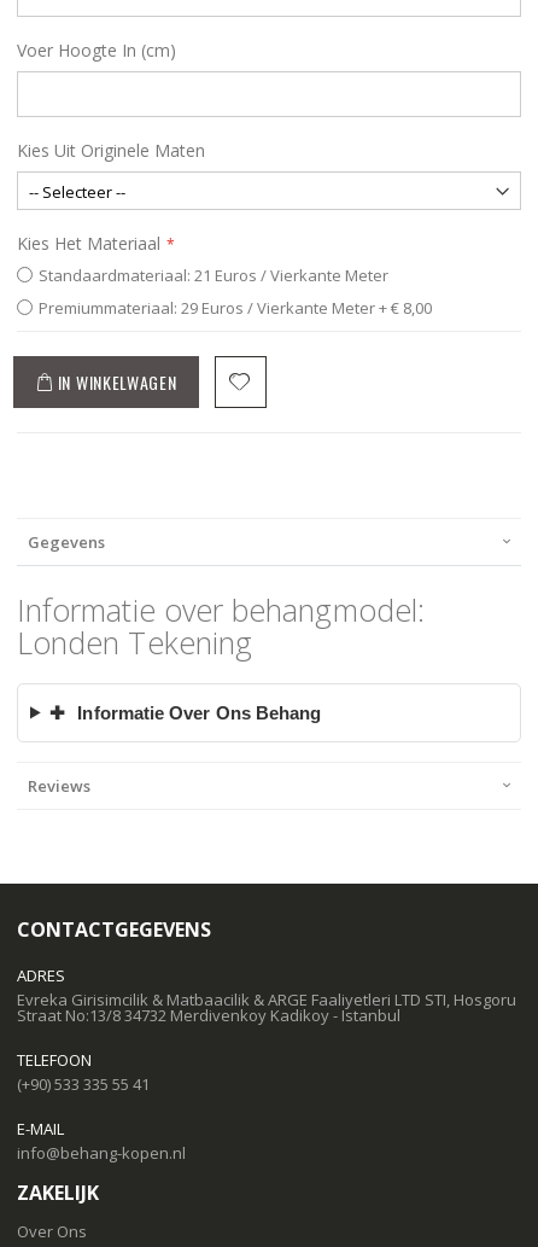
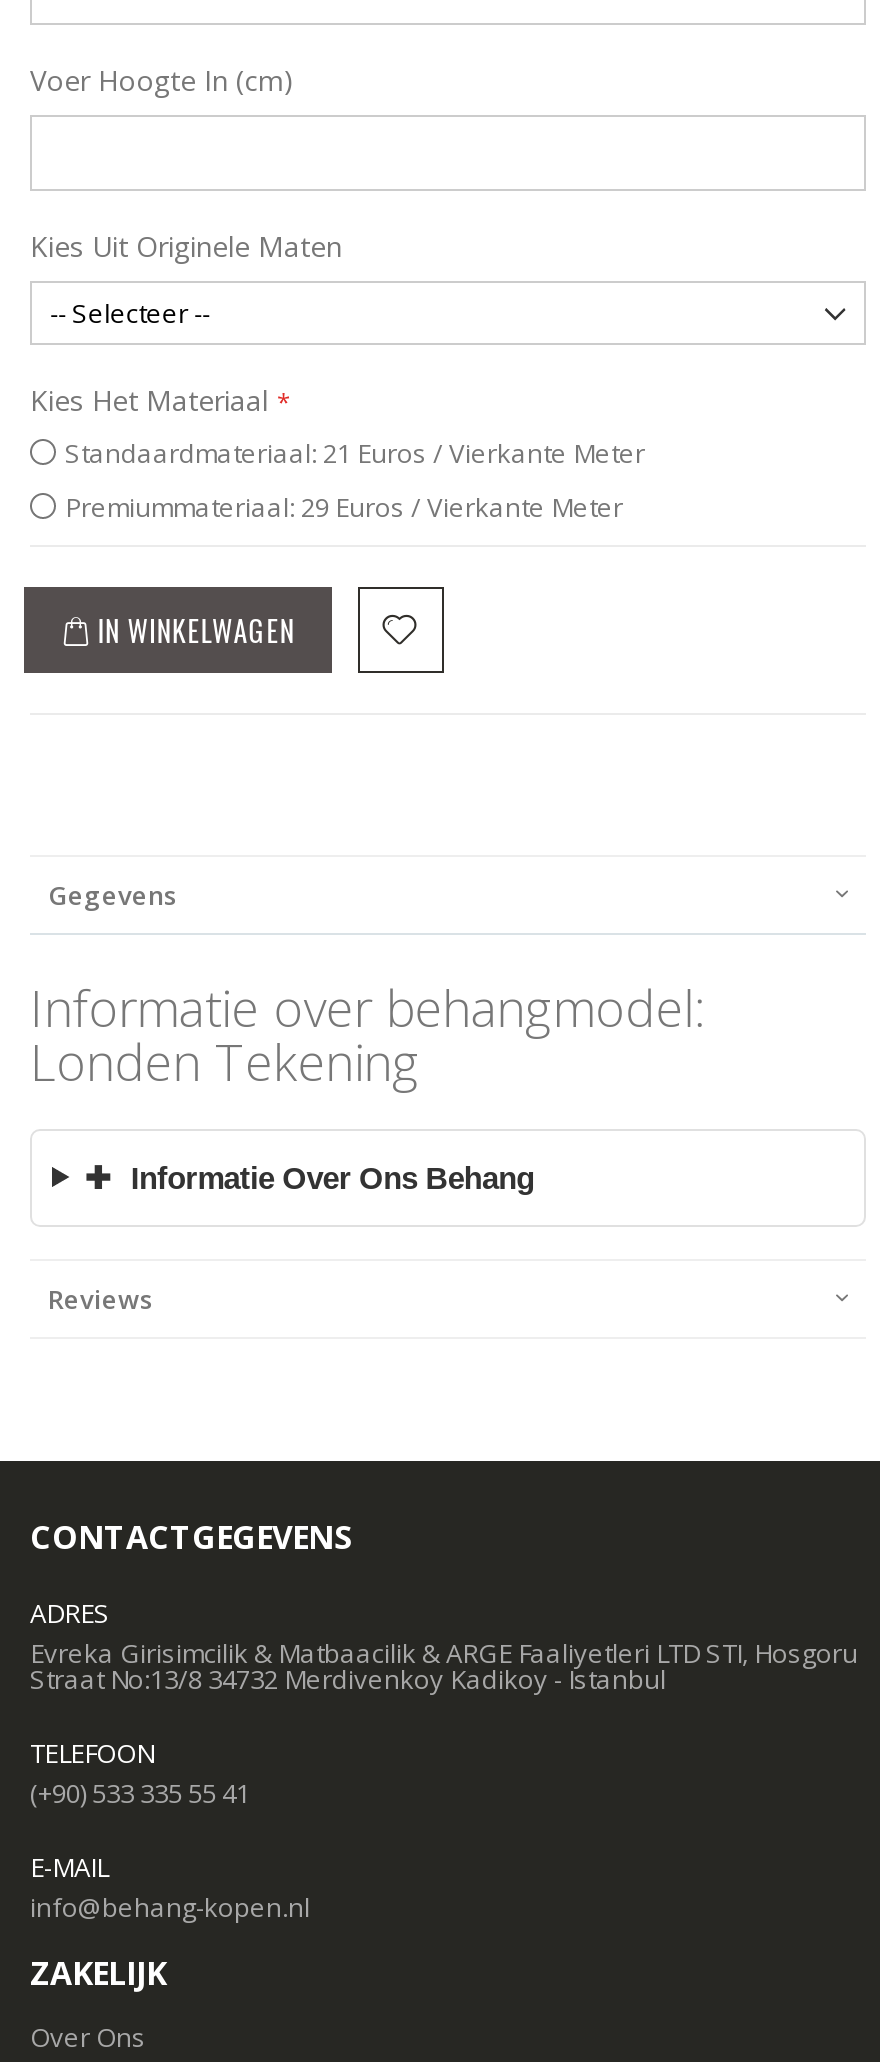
- Premiummateriaal: 29 Euros / Vierkante Meter +€ 8,00
+ Premiummateriaal: 29 Euros / Vierkante Meter
